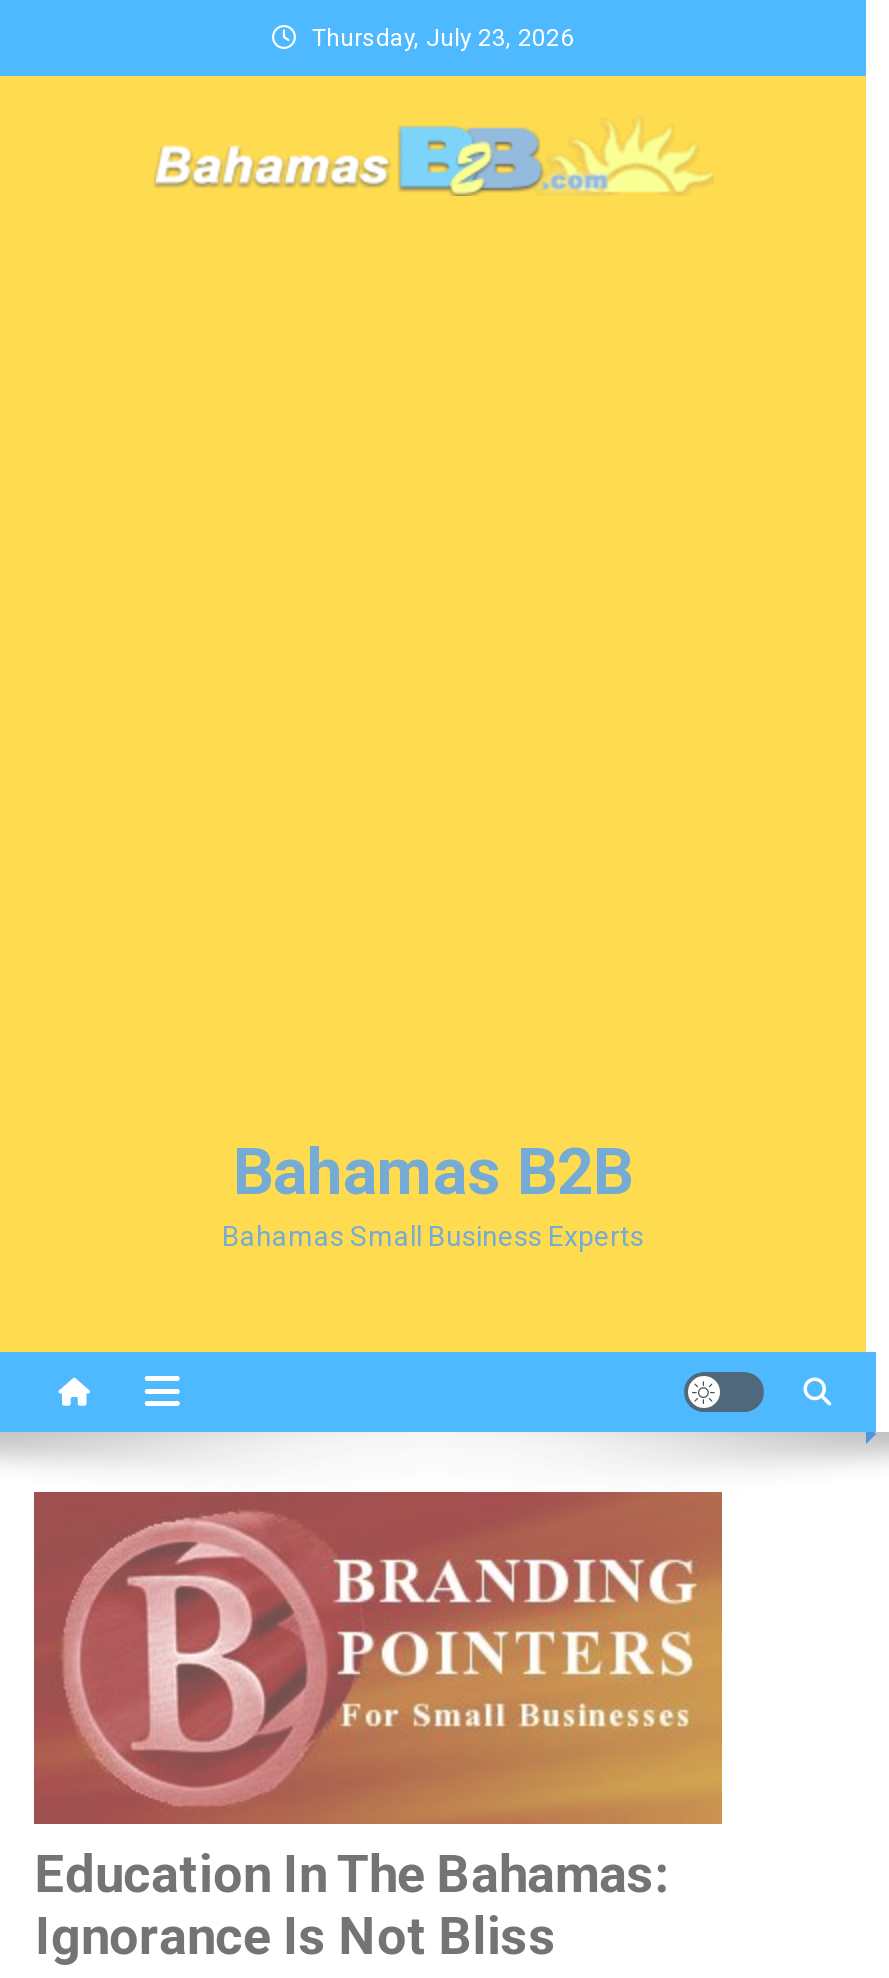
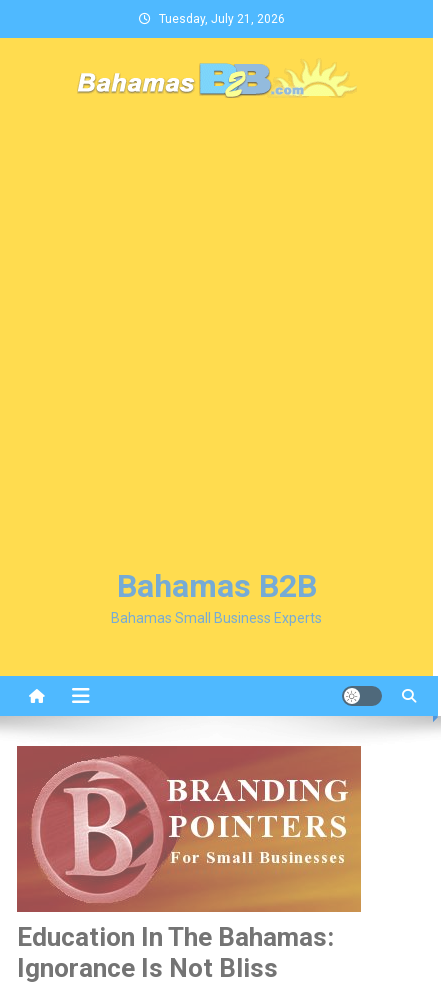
- Thursday, July 23, 2026
+ Tuesday, July 21, 2026
